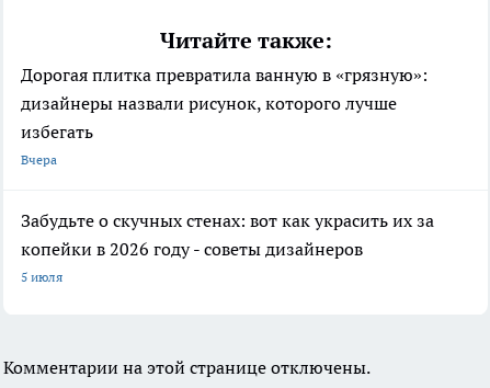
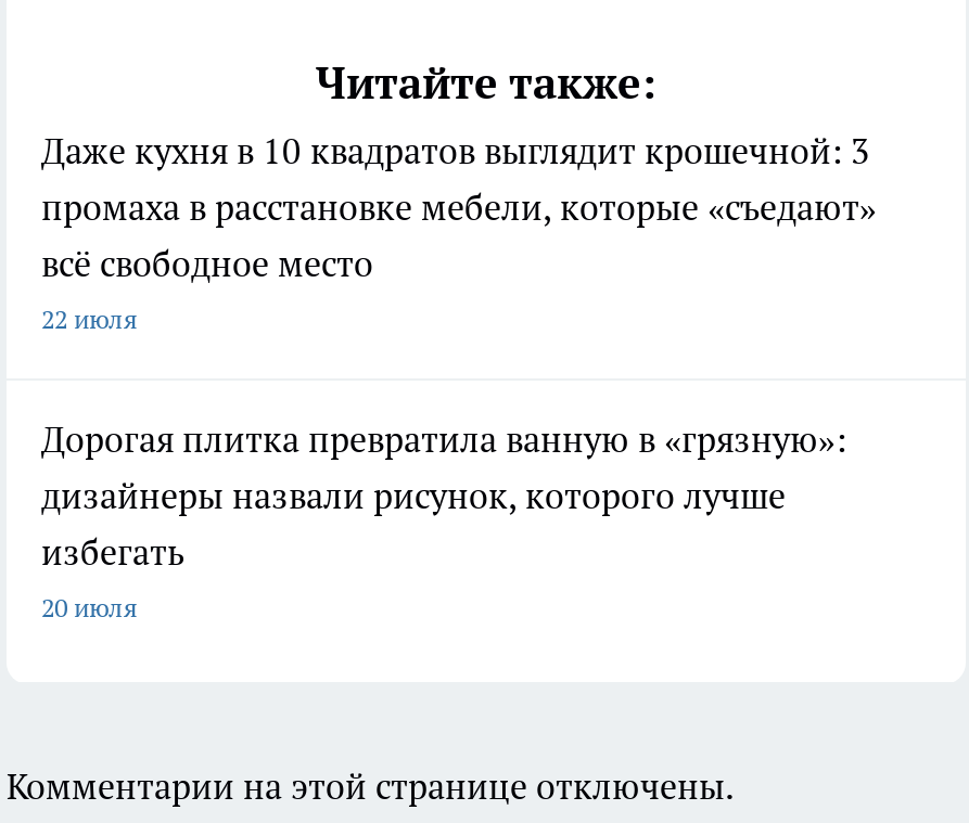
+ Даже кухня в 10 квадратов выглядит крошечной: 3
+ промаха в расстановке мебели, которые «съедают»
+ всё свободное место
+ 22 июля

moved down: Дорогая плитка превратила ванную в «грязную»: | дизайнеры назвали рисунок, которого лучше | избегать

- Вчера
- Забудьте о скучных стенах: вот как украсить их за
- копейки в 2026 году - советы дизайнеров
- 5 июля
+ 20 июля
